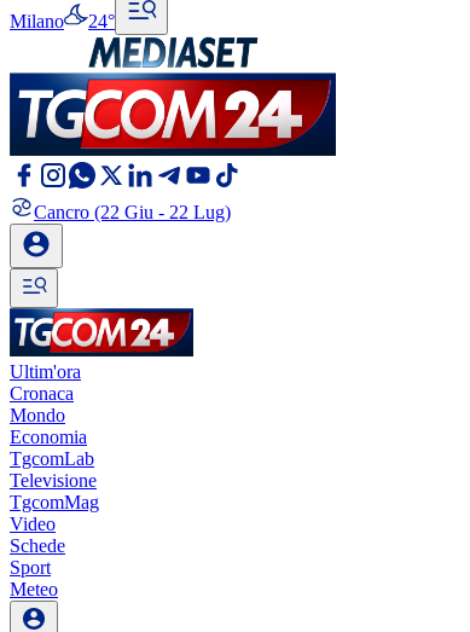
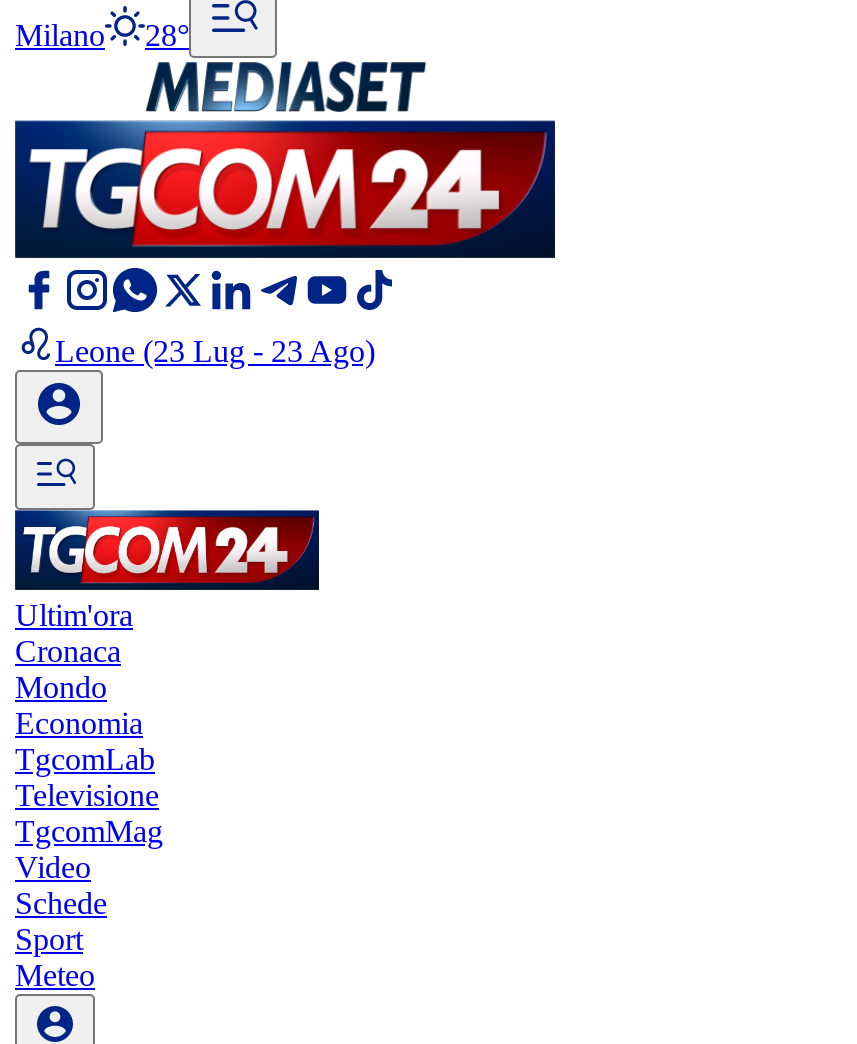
- Milano 24°
+ Milano 28°

- Cancro (22 Giu - 22 Lug)
+ Leone (23 Lug - 23 Ago)
